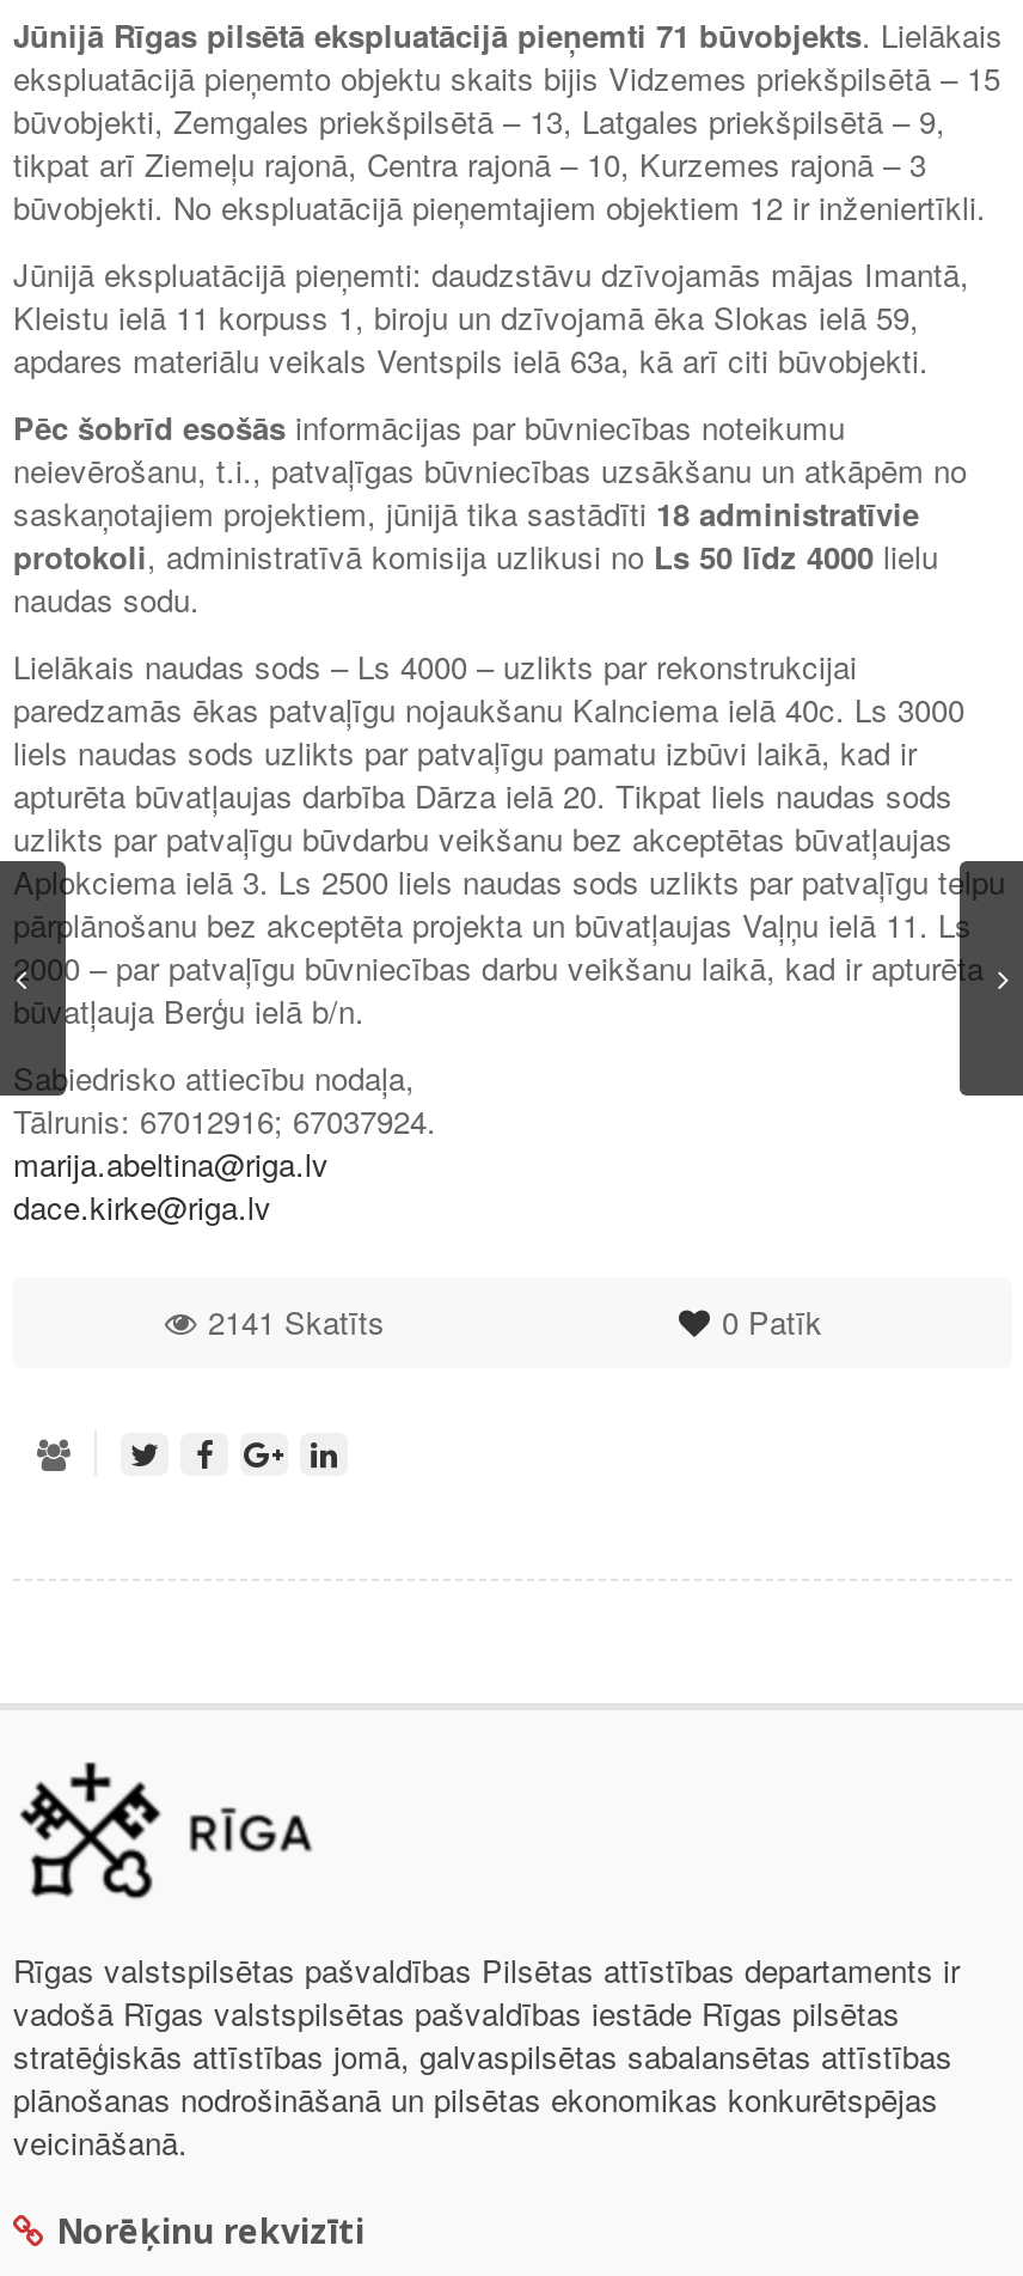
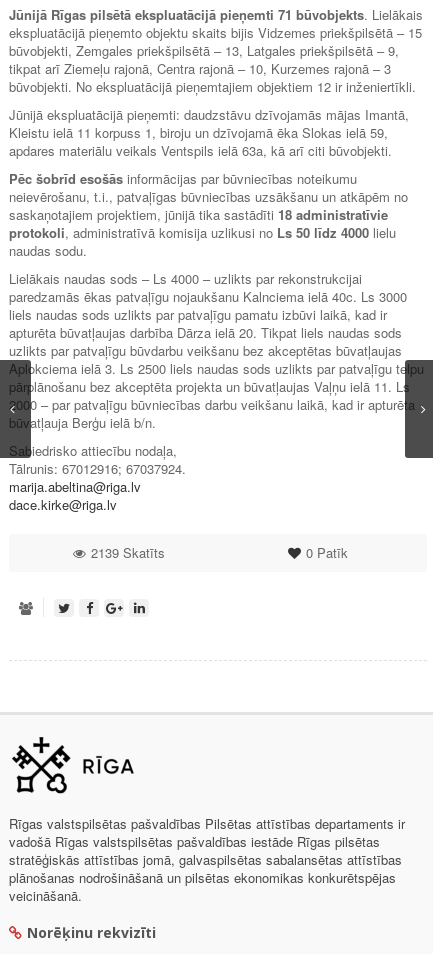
- 2141 Skatīts
+ 2139 Skatīts
